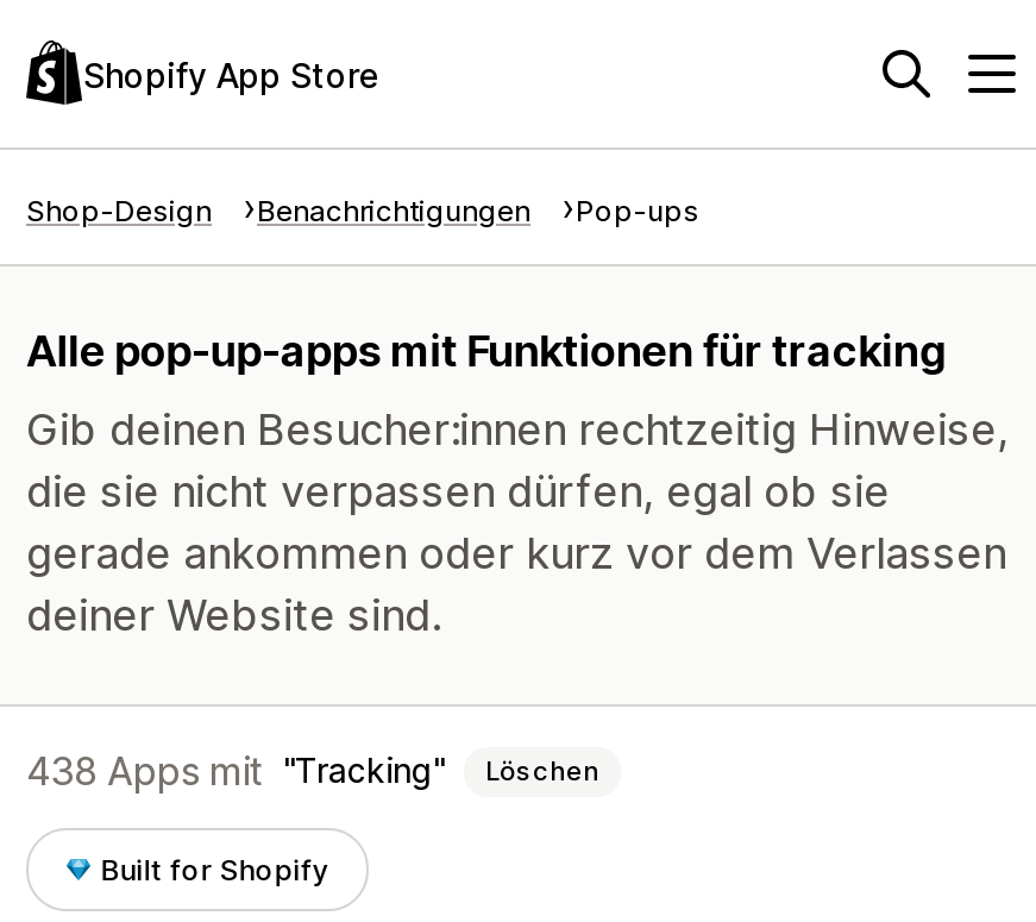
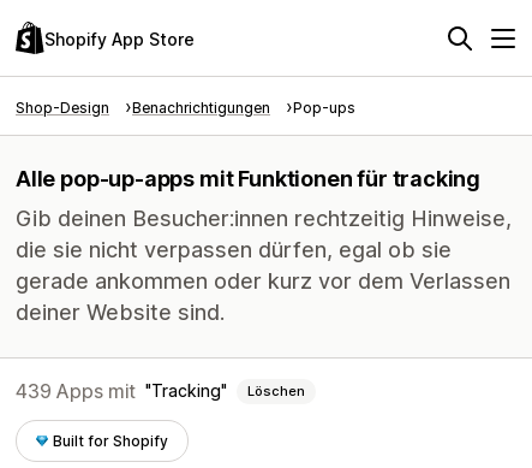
- 438 Apps mit Tracking Löschen
+ 439 Apps mit Tracking Löschen
